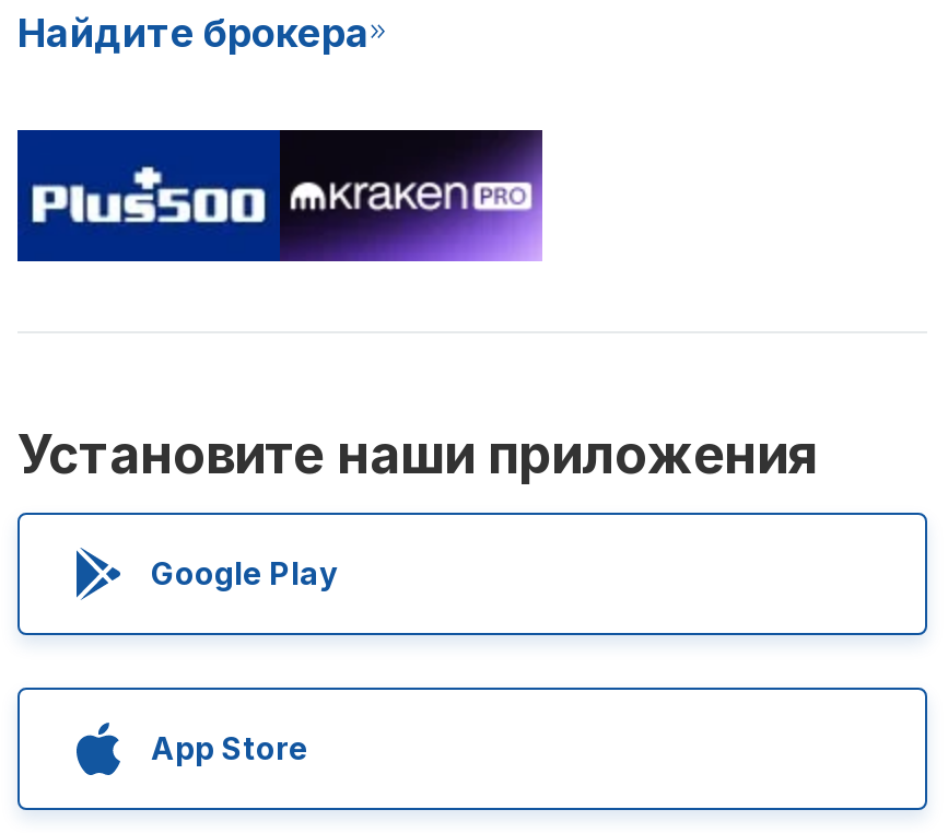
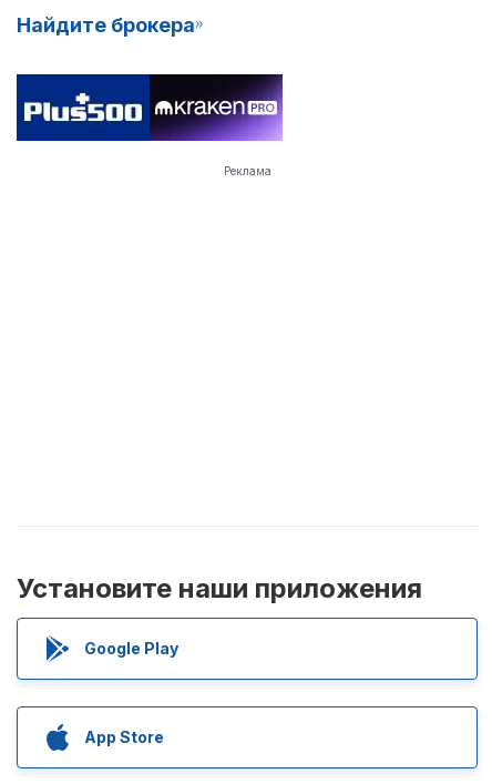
+ Реклама
